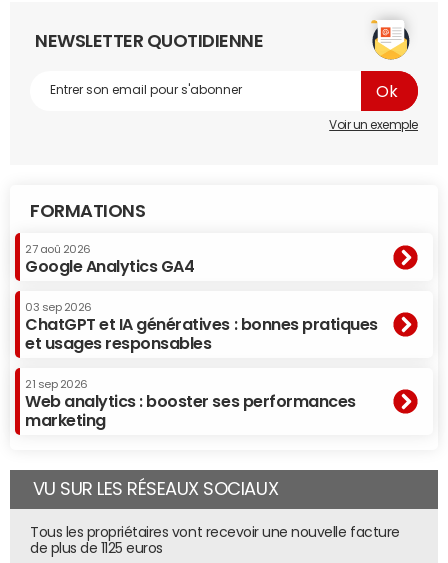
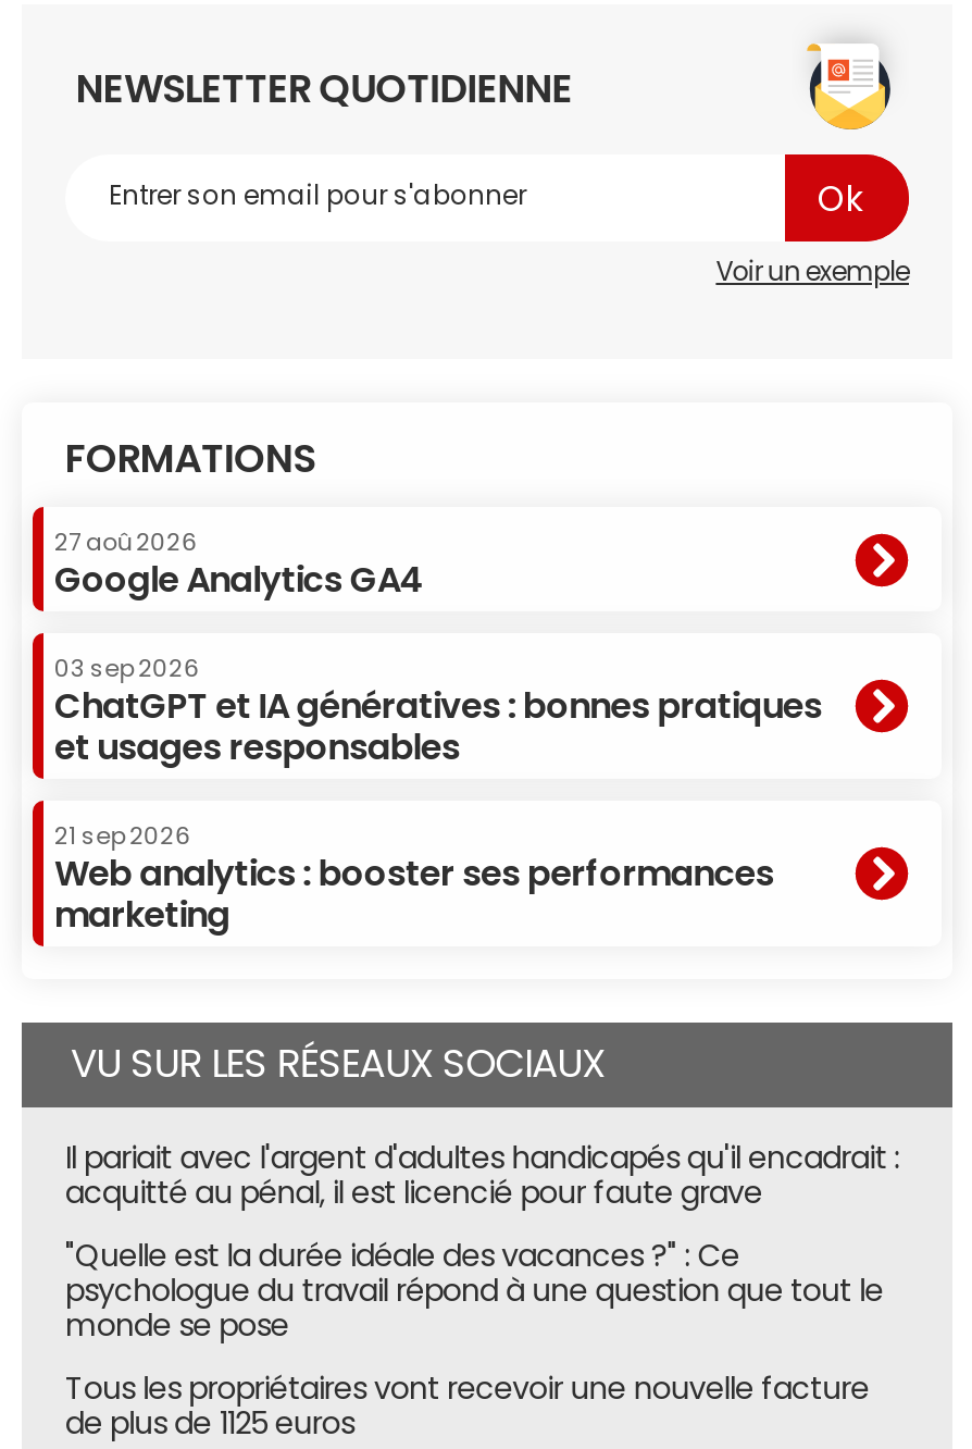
+ Il pariait avec l'argent d'adultes handicapés qu'il encadrait :
+ acquitté au pénal, il est licencié pour faute grave
+ "Quelle est la durée idéale des vacances ?" : Ce
+ psychologue du travail répond à une question que tout le
+ monde se pose
